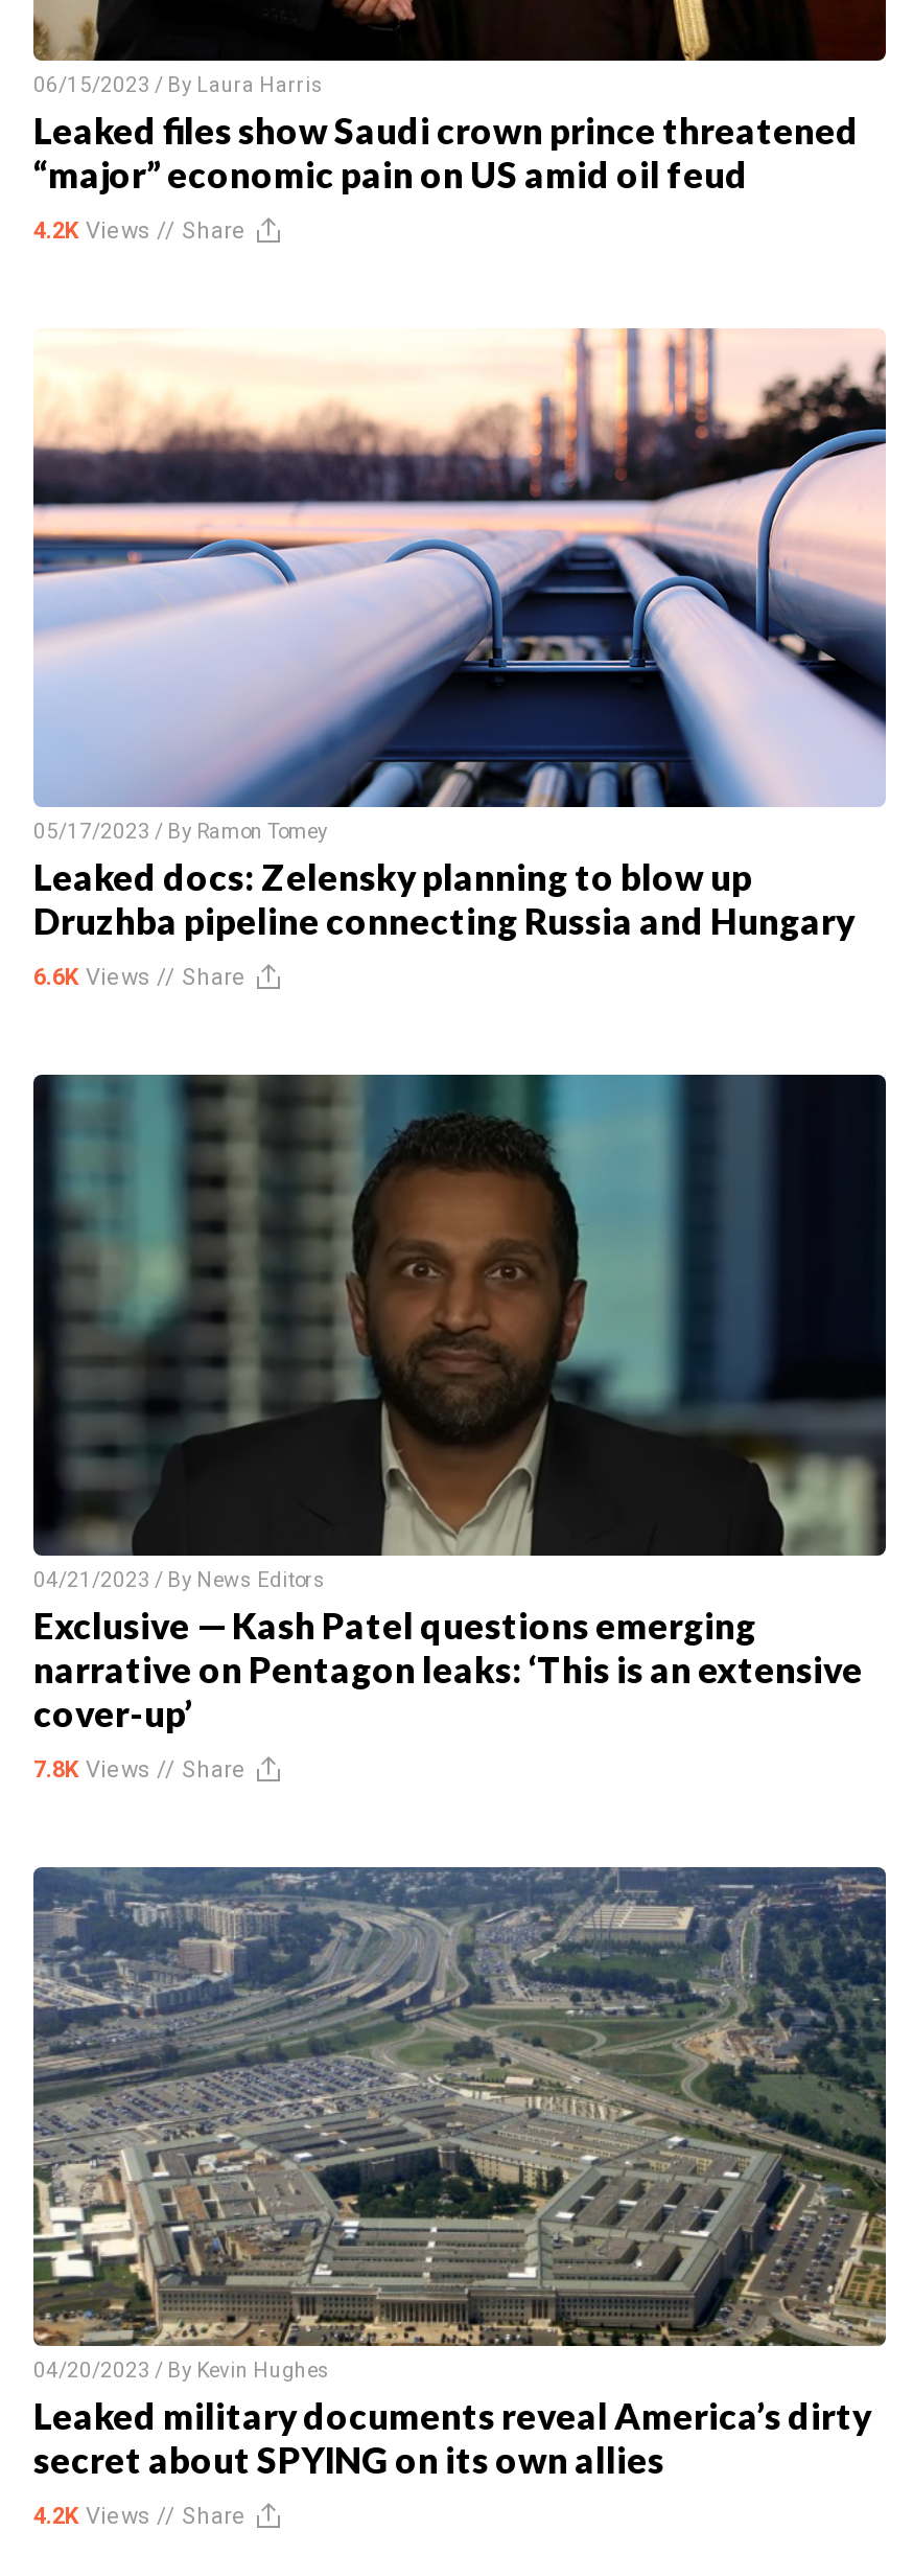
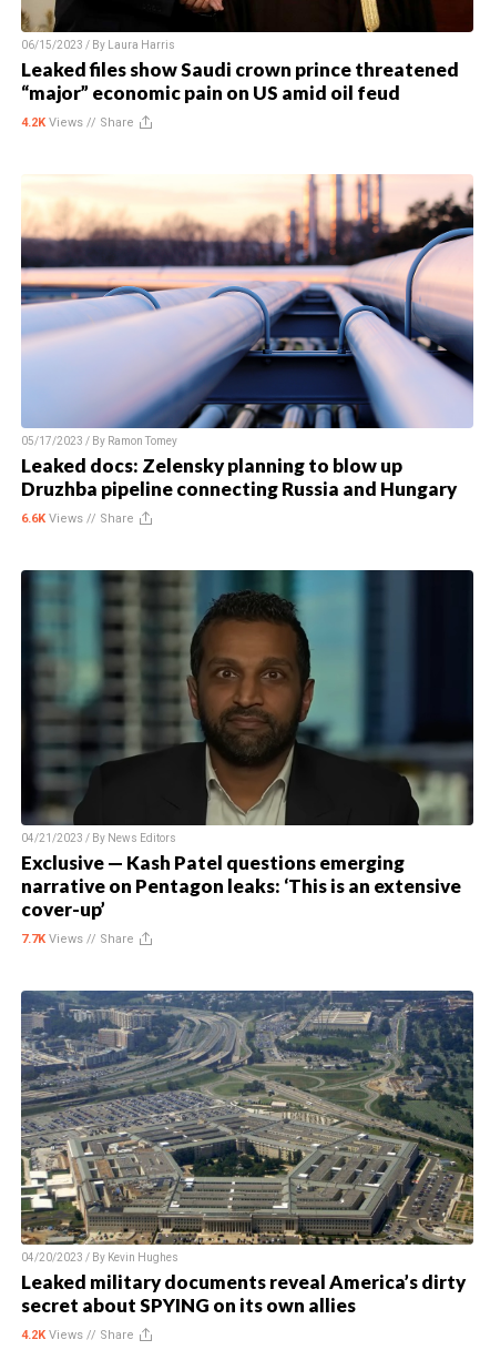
- 7.8K Views // Share
+ 7.7K Views // Share
